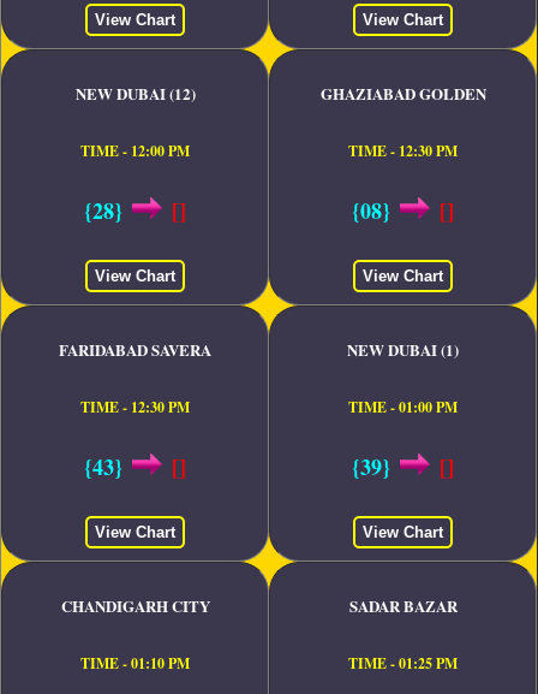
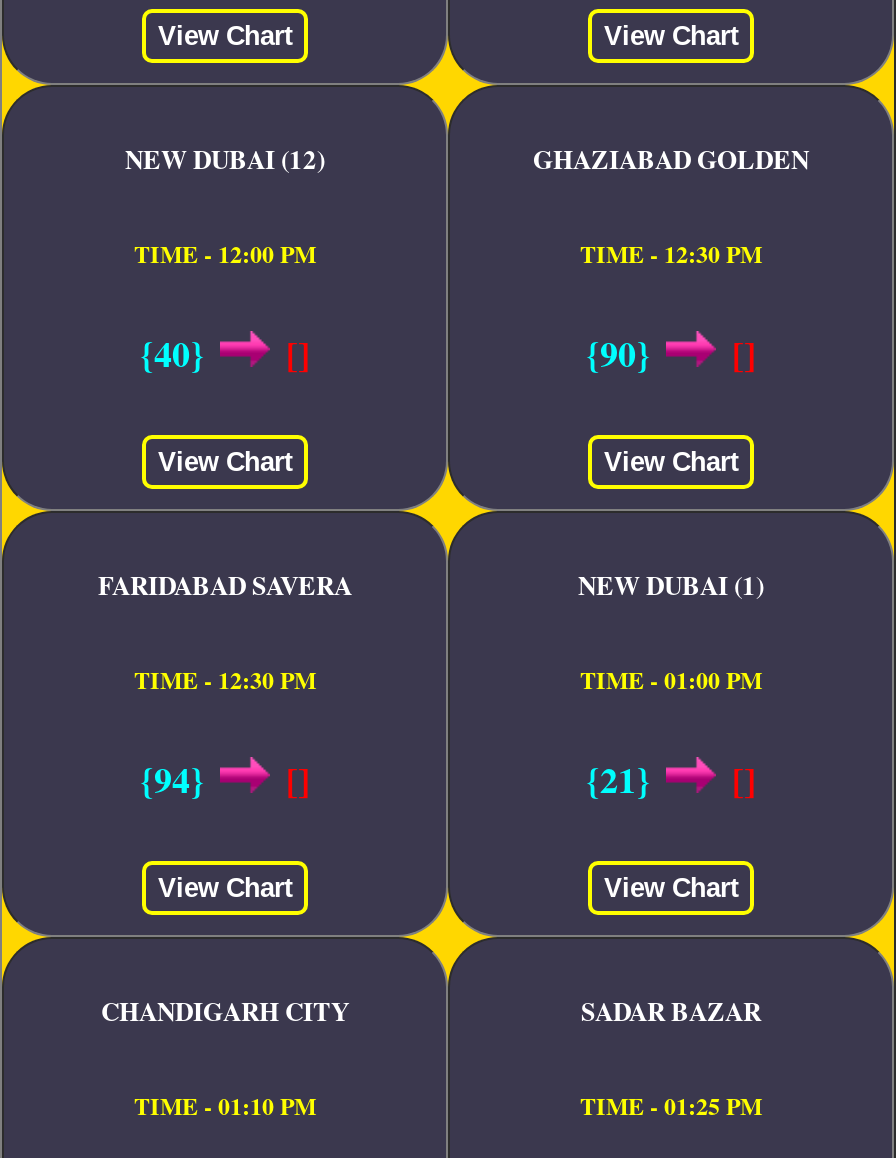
- {28}
+ {40}

- {08}
+ {90}

- {43}
+ {94}

- {39}
+ {21}
